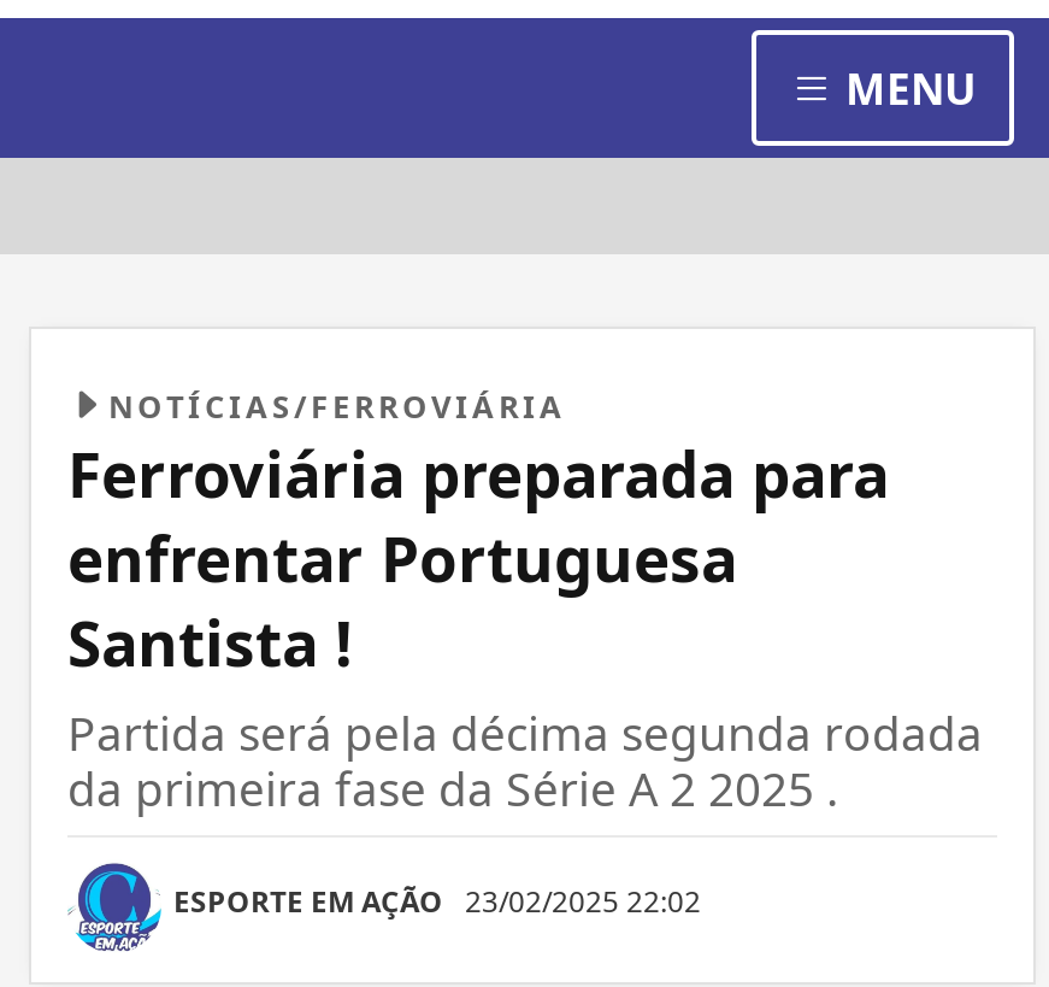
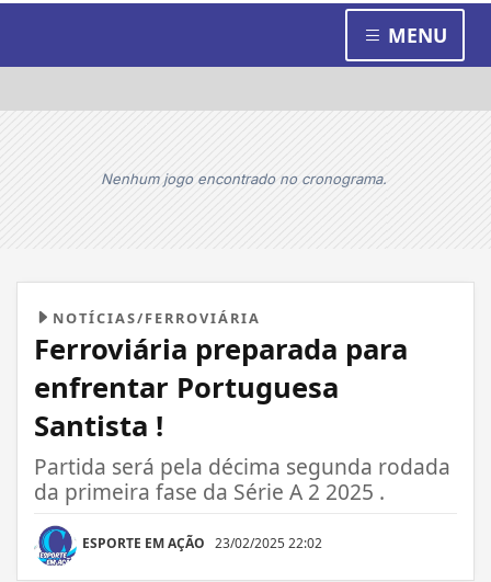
+ Nenhum jogo encontrado no cronograma.
